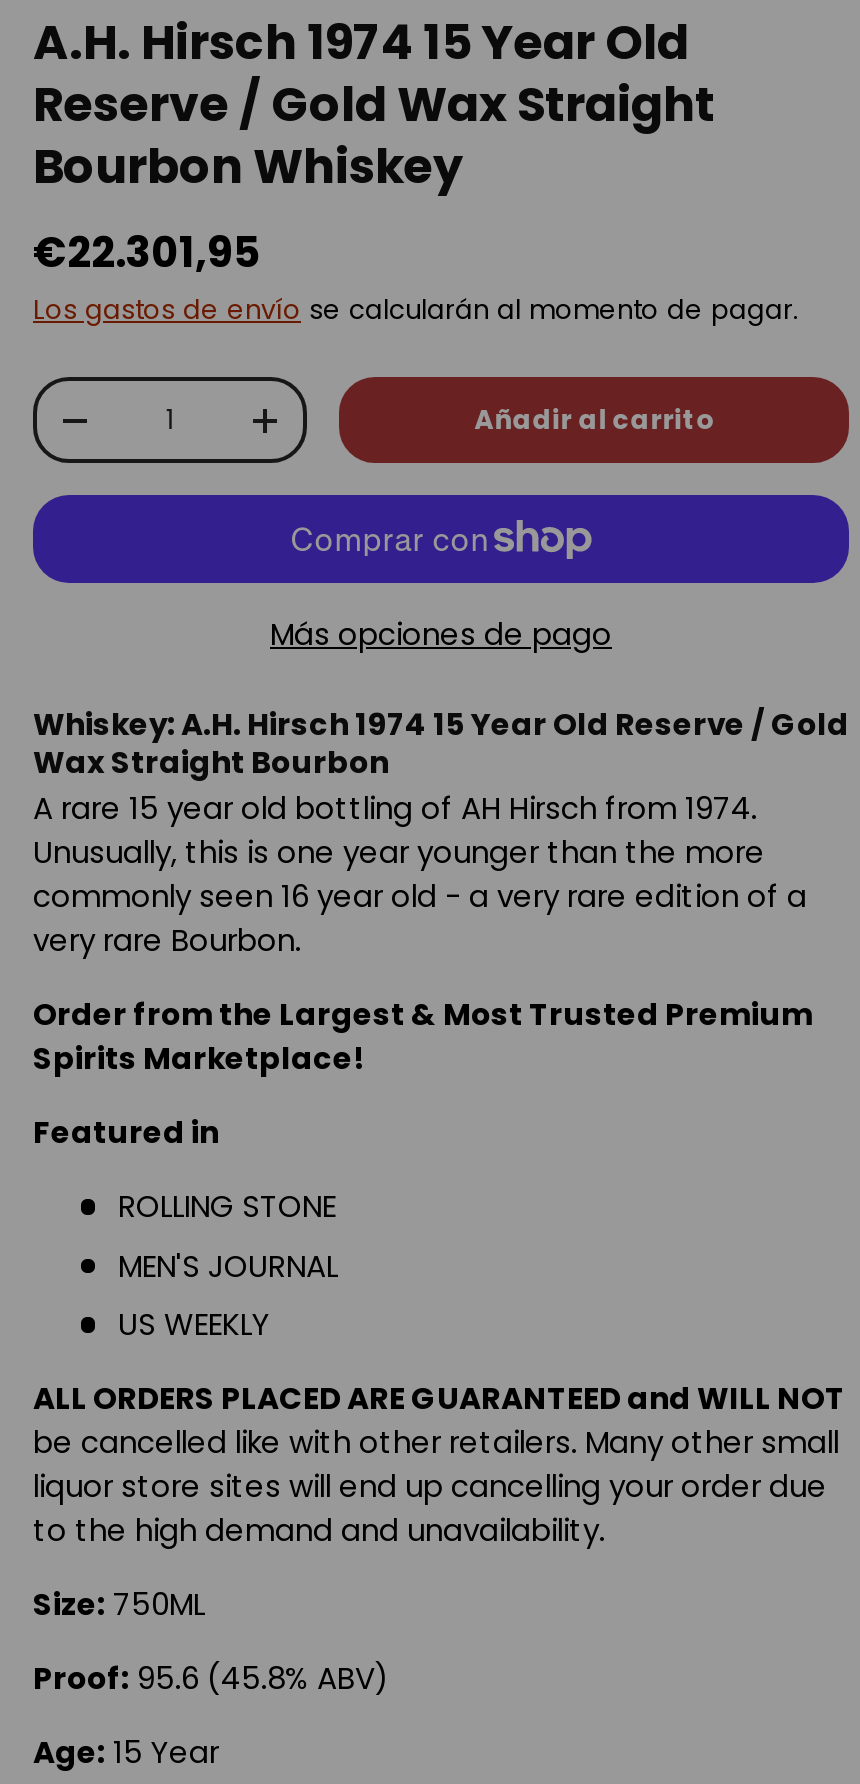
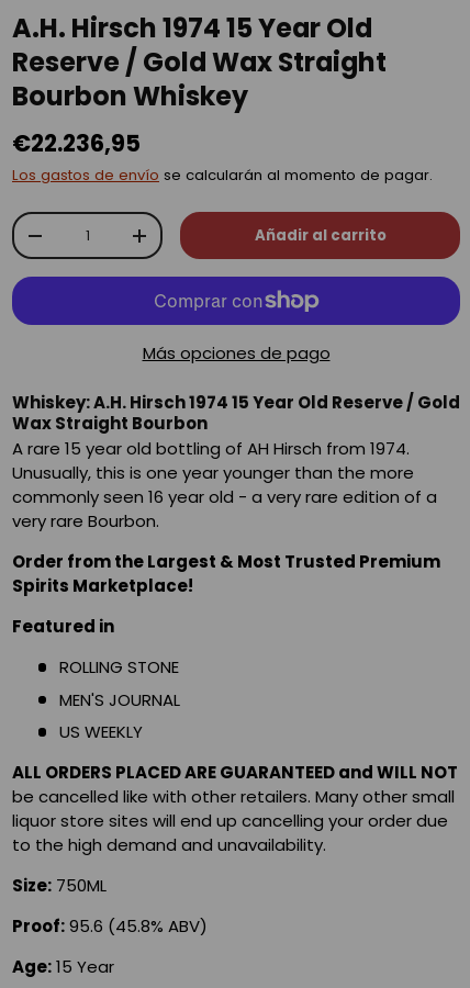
- €22.301,95
+ €22.236,95
